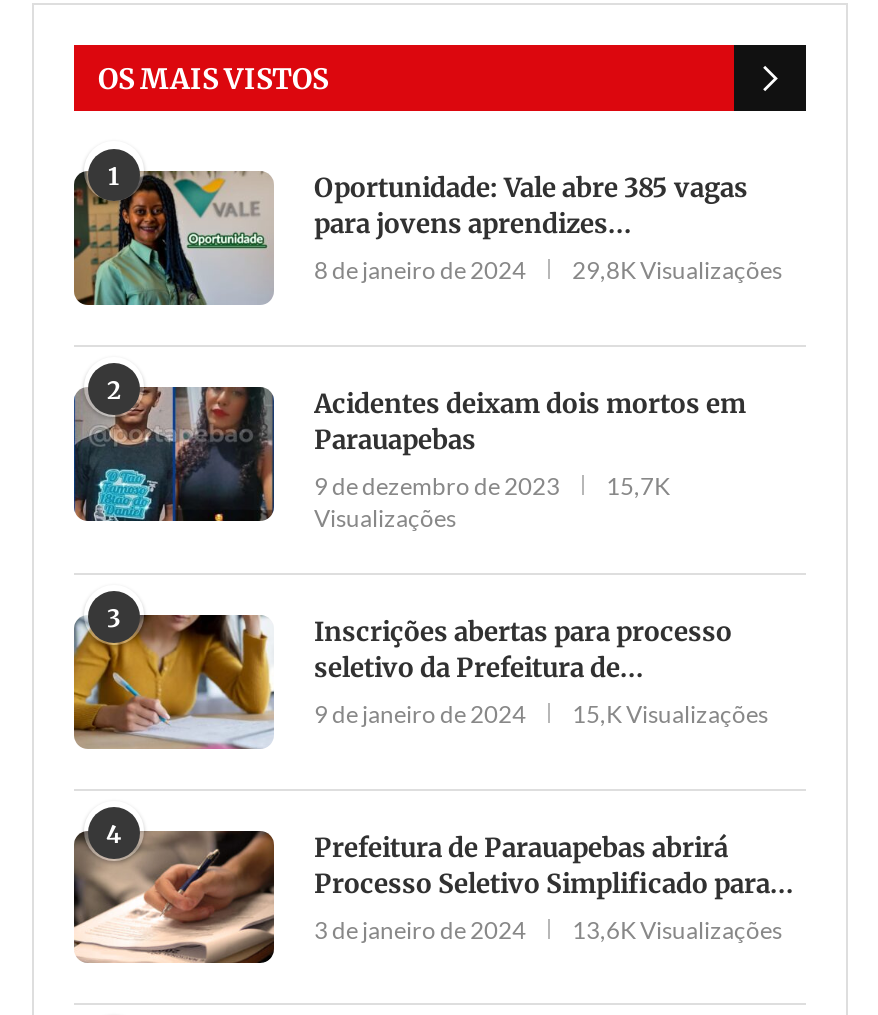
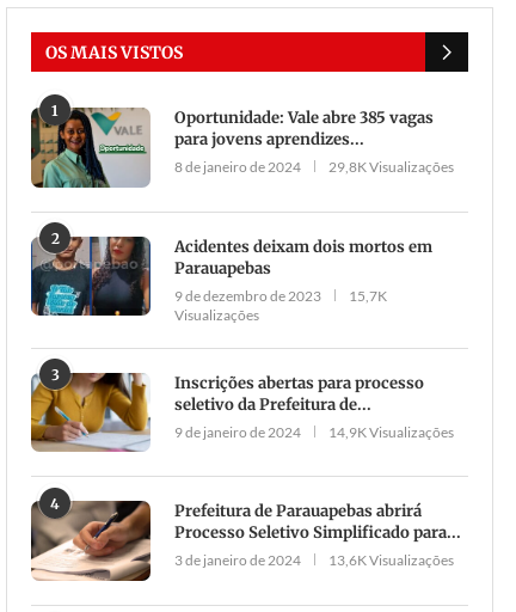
- 15,K Visualizações
+ 14,9K Visualizações
